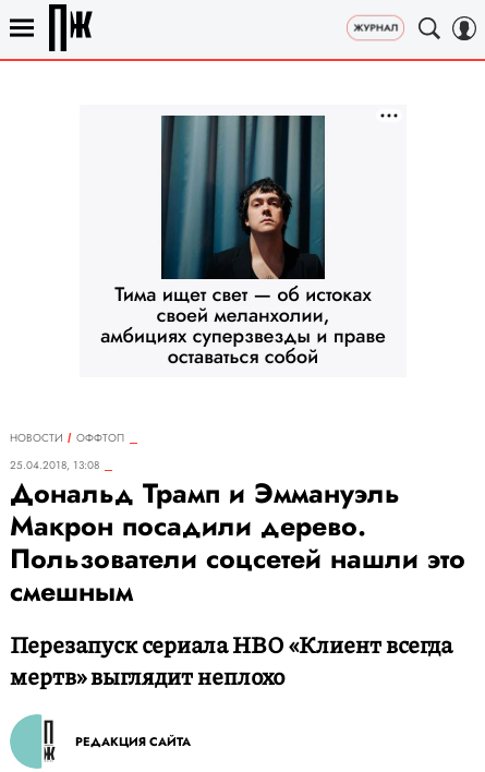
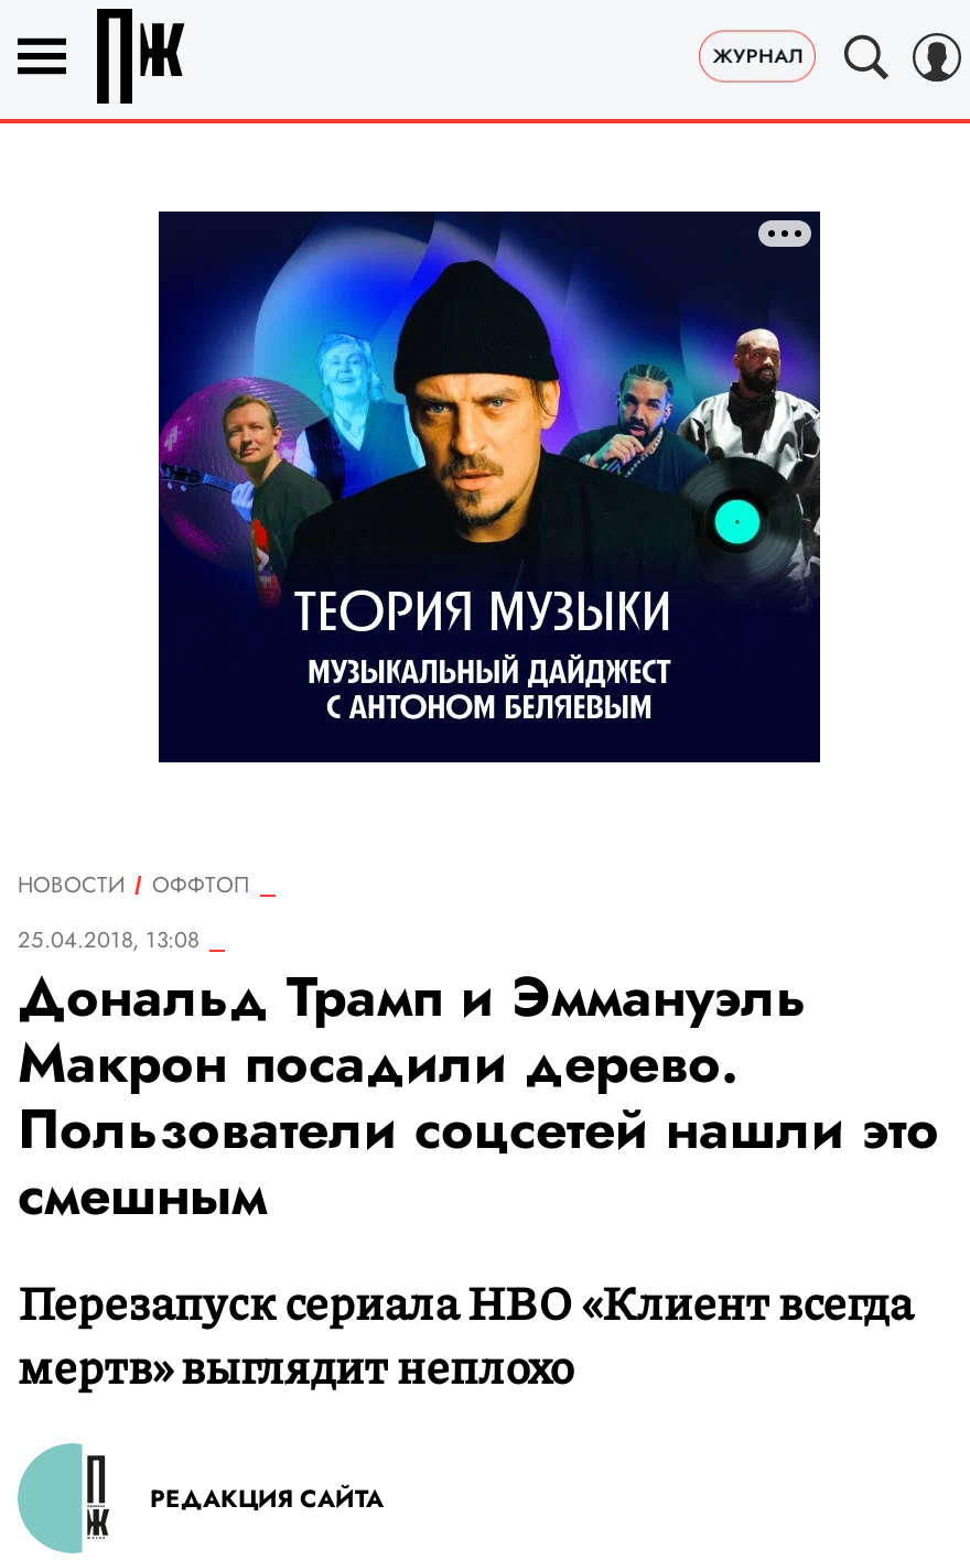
- [image]
+ [image]
